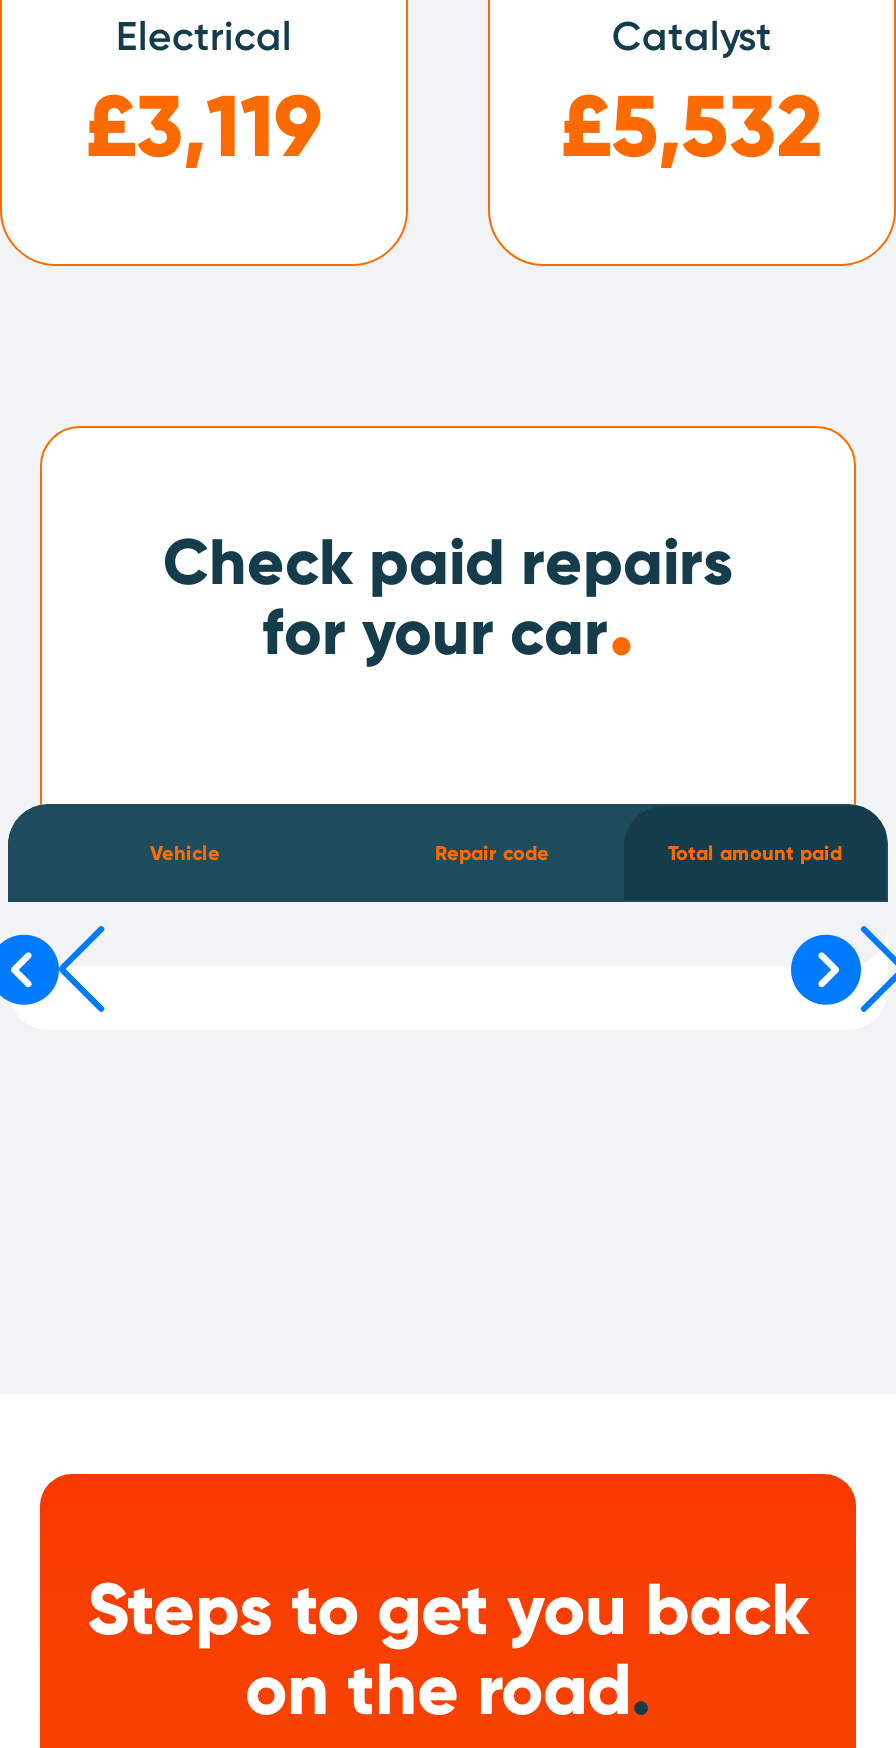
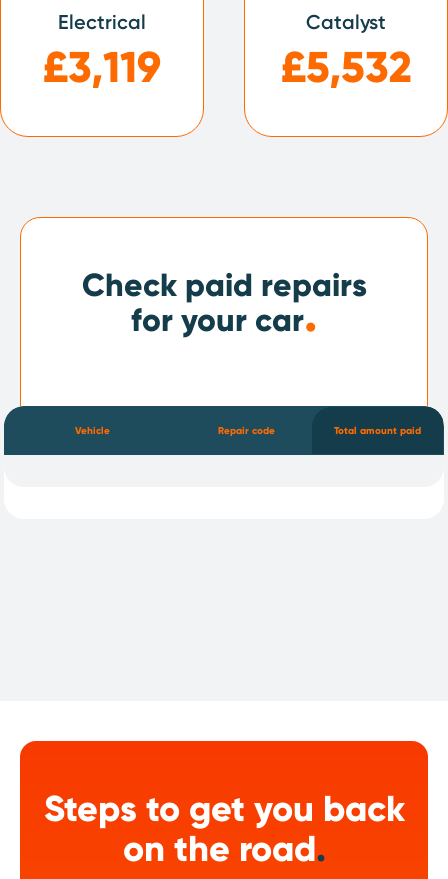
- [image]

- [image]
